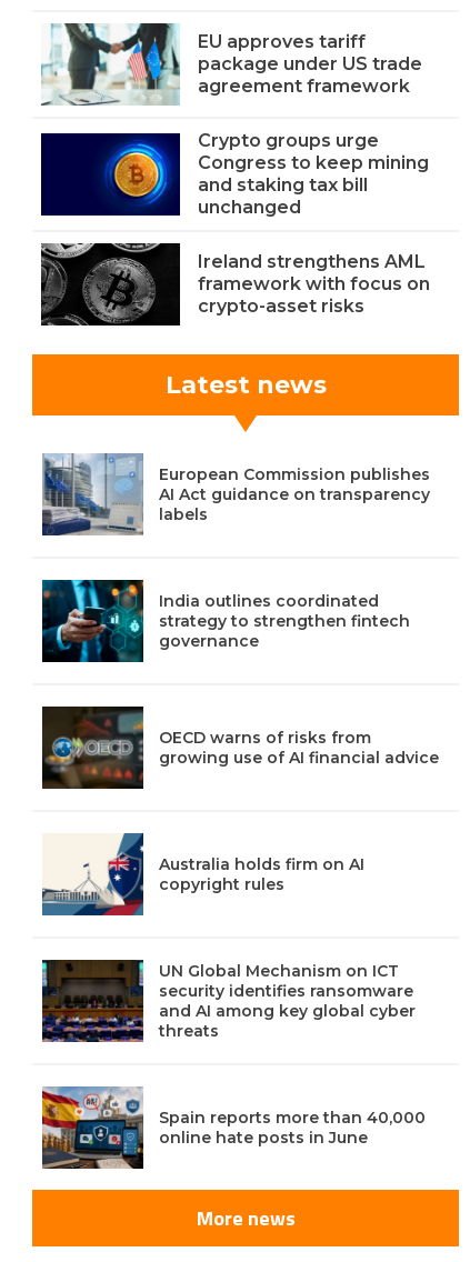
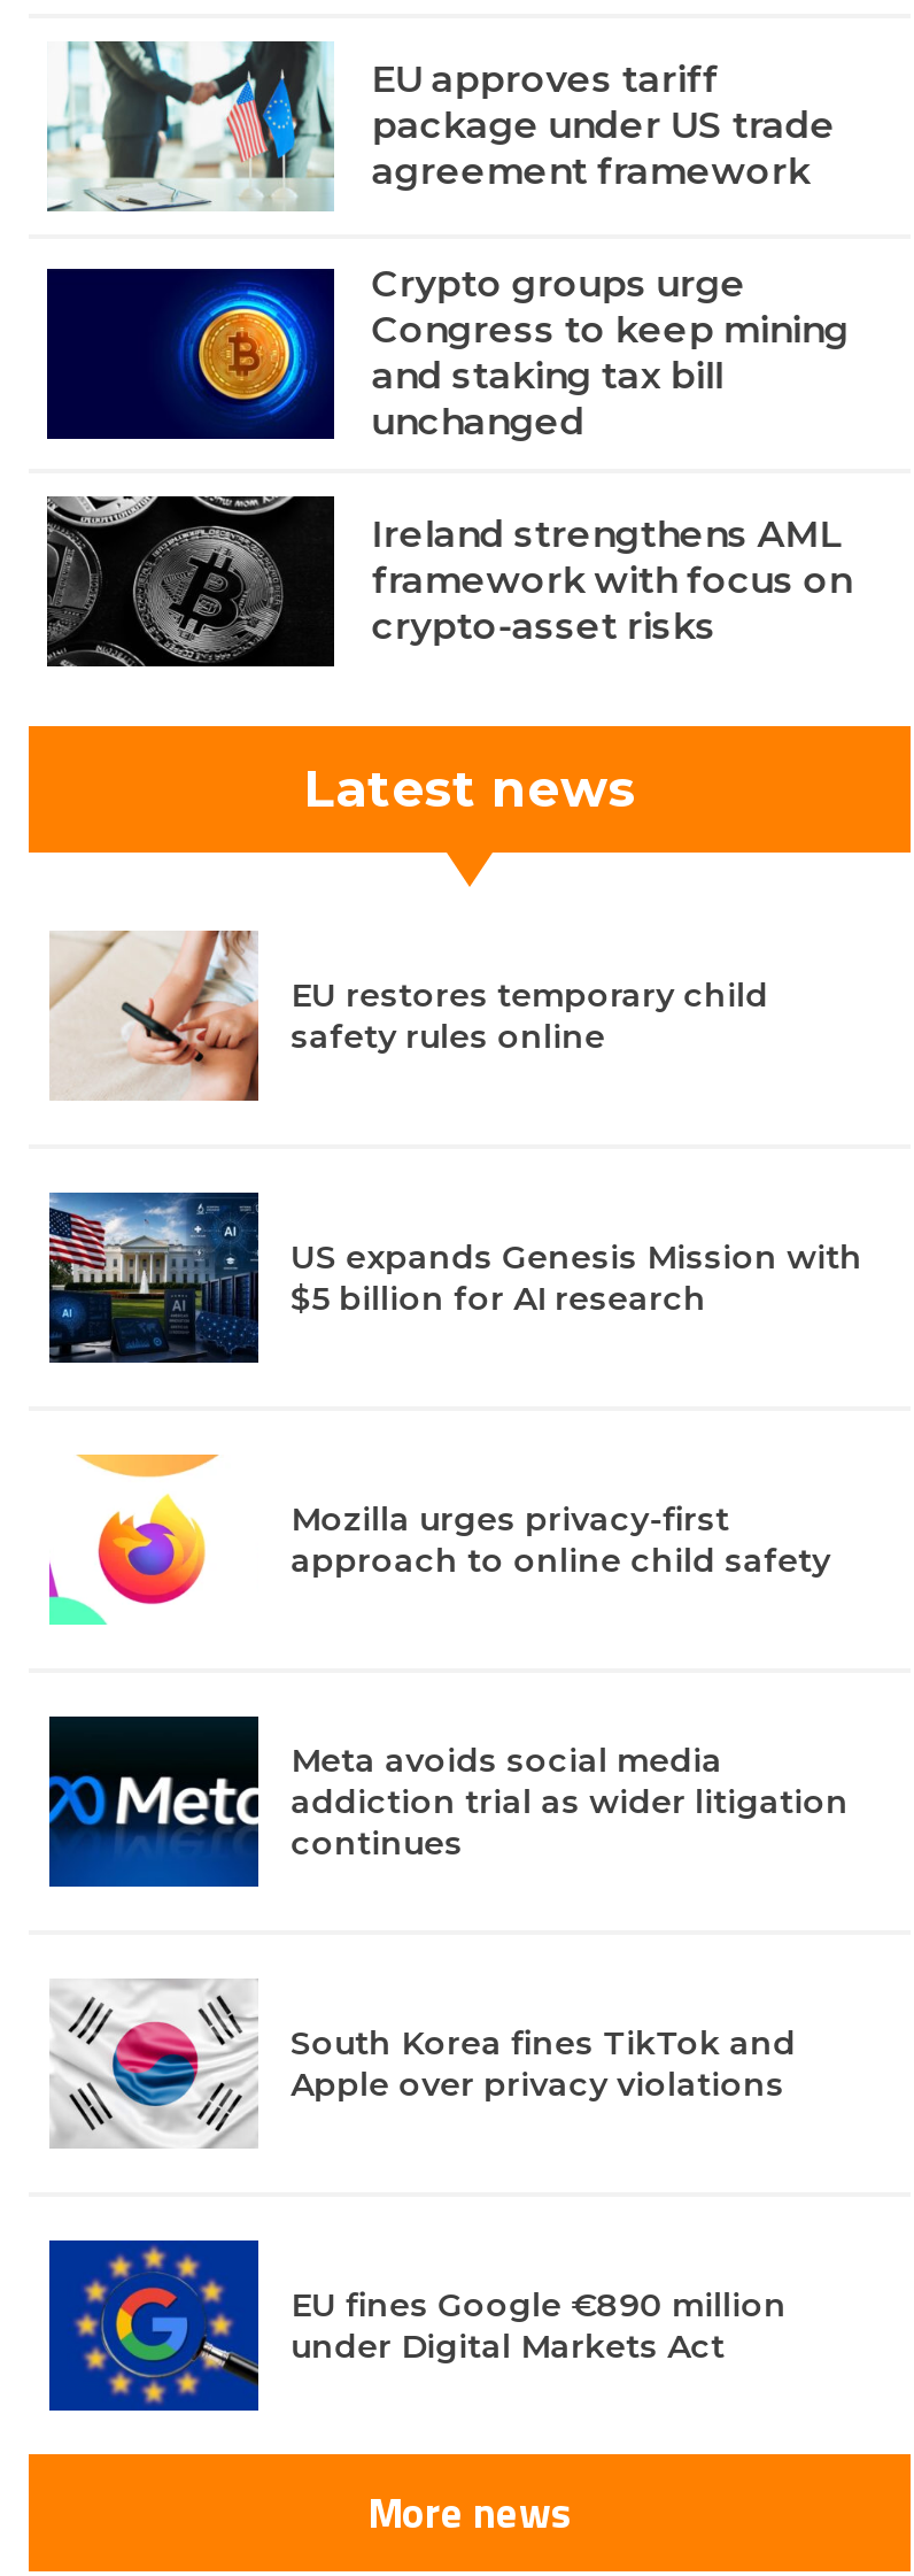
- [image]
- European Commission publishes
- AI Act guidance on transparency
- labels
+ [image]
+ EU restores temporary child
+ safety rules online

- [image]
- India outlines coordinated
- strategy to strengthen fintech
- governance
+ [image]
+ US expands Genesis Mission with
+ $5 billion for AI research

- [image]
- OECD warns of risks from
- growing use of AI financial advice
+ [image]
+ Mozilla urges privacy-first
+ approach to online child safety

- [image]
- Australia holds firm on AI
- copyright rules
+ [image]
+ Meta avoids social media
+ addiction trial as wider litigation
+ continues

- [image]
- UN Global Mechanism on ICT
- security identifies ransomware
- and AI among key global cyber
- threats
+ [image]
+ South Korea fines TikTok and
+ Apple over privacy violations

- [image]
- Spain reports more than 40,000
- online hate posts in June
+ [image]
+ EU fines Google €890 million
+ under Digital Markets Act
